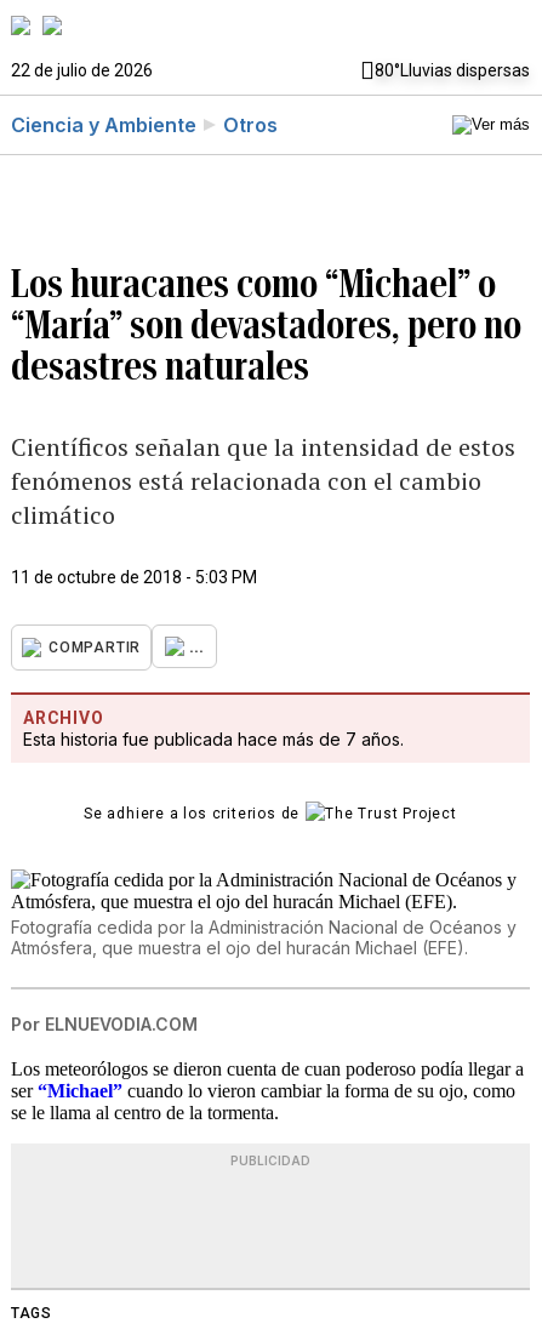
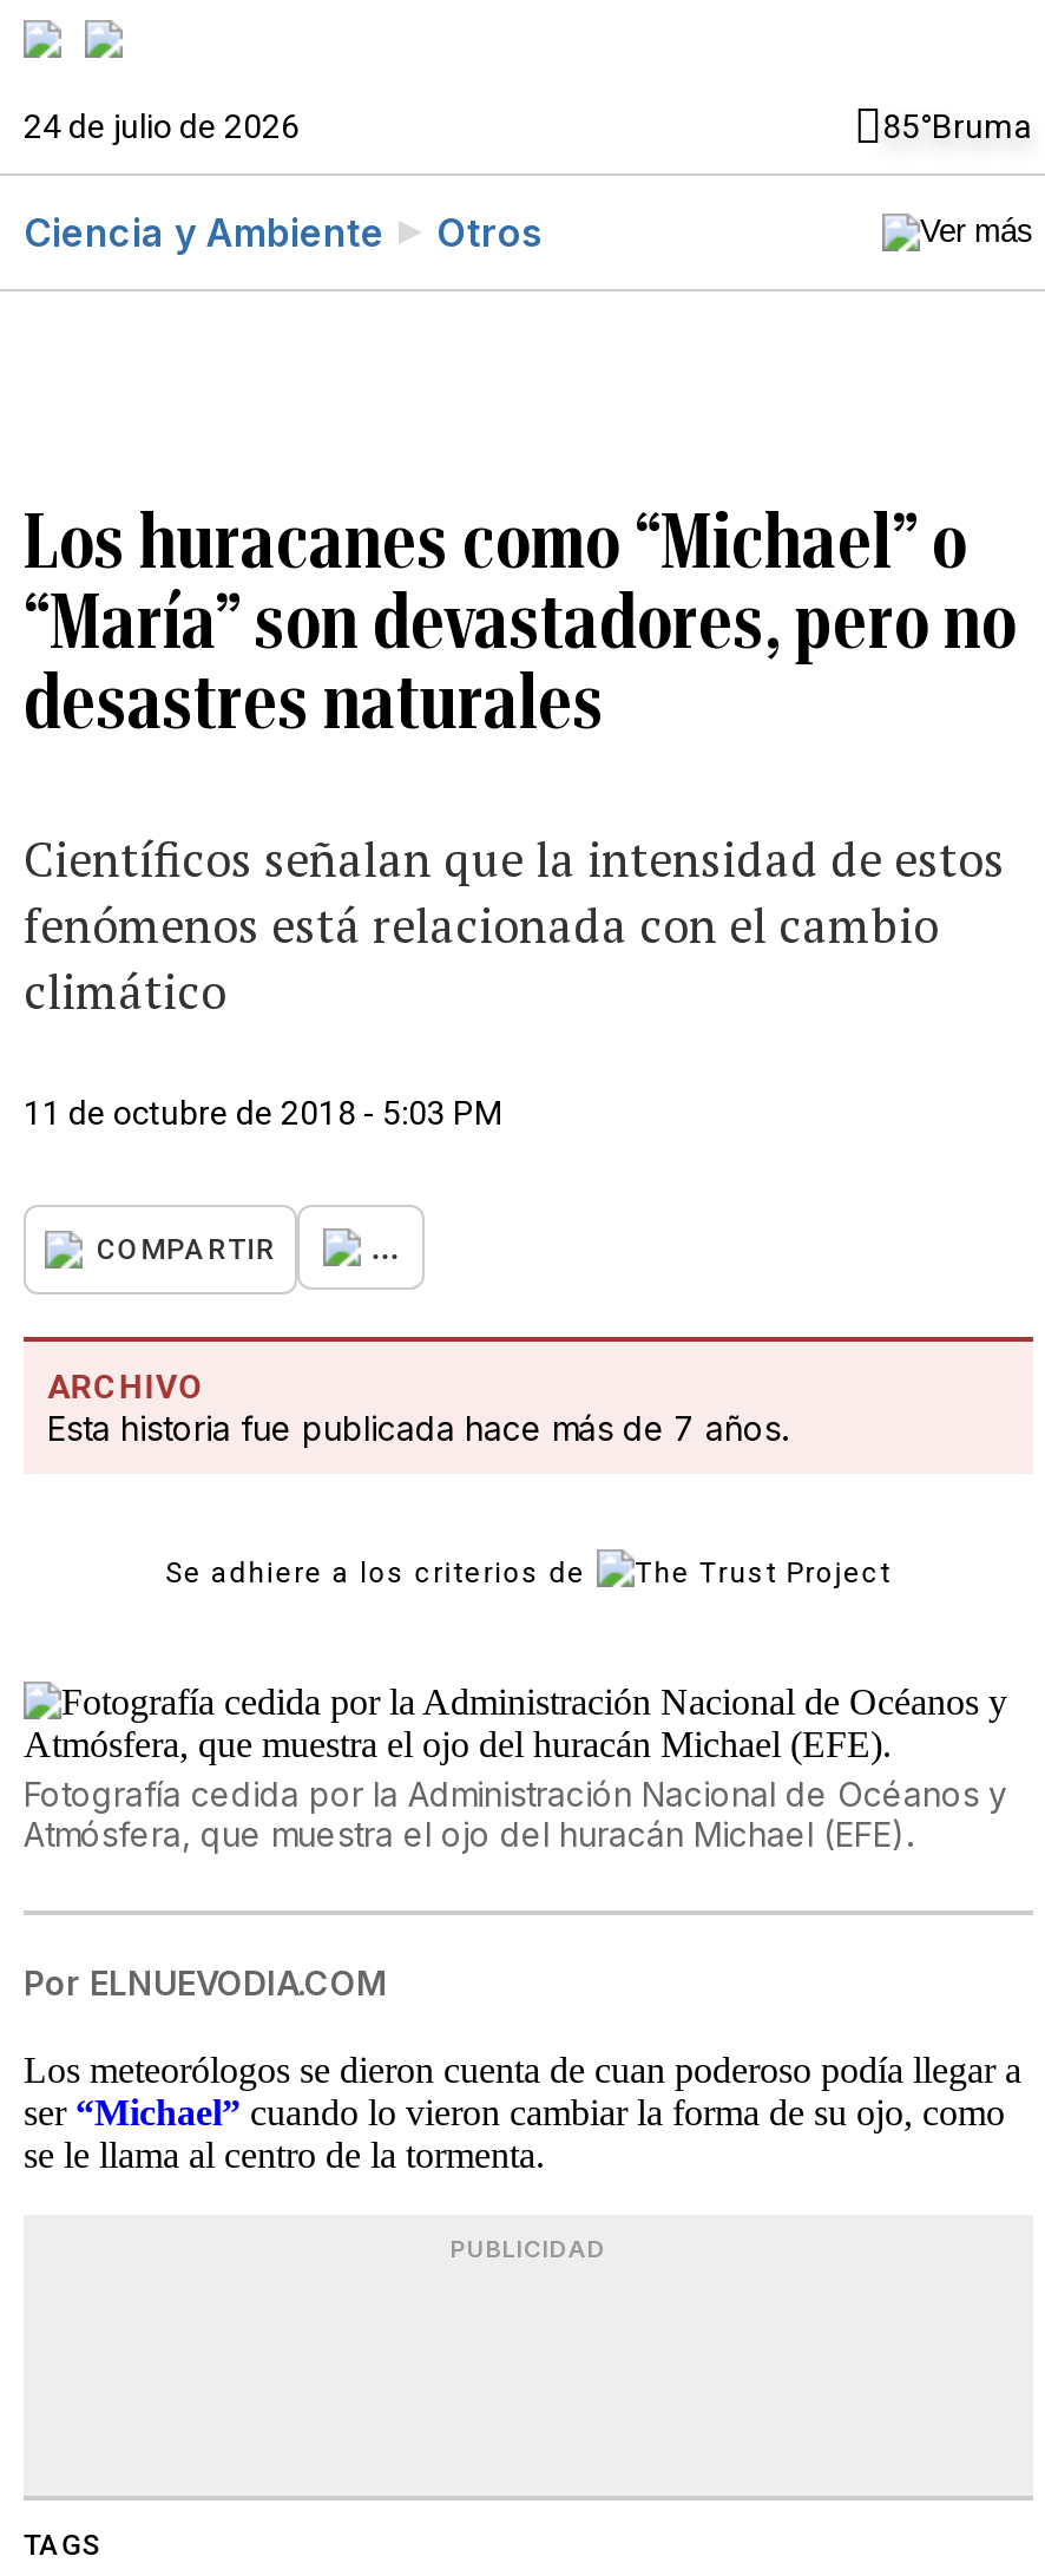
- 22 de julio de 2026
- 80°Lluvias dispersas
+ 24 de julio de 2026
+ 85°Bruma
